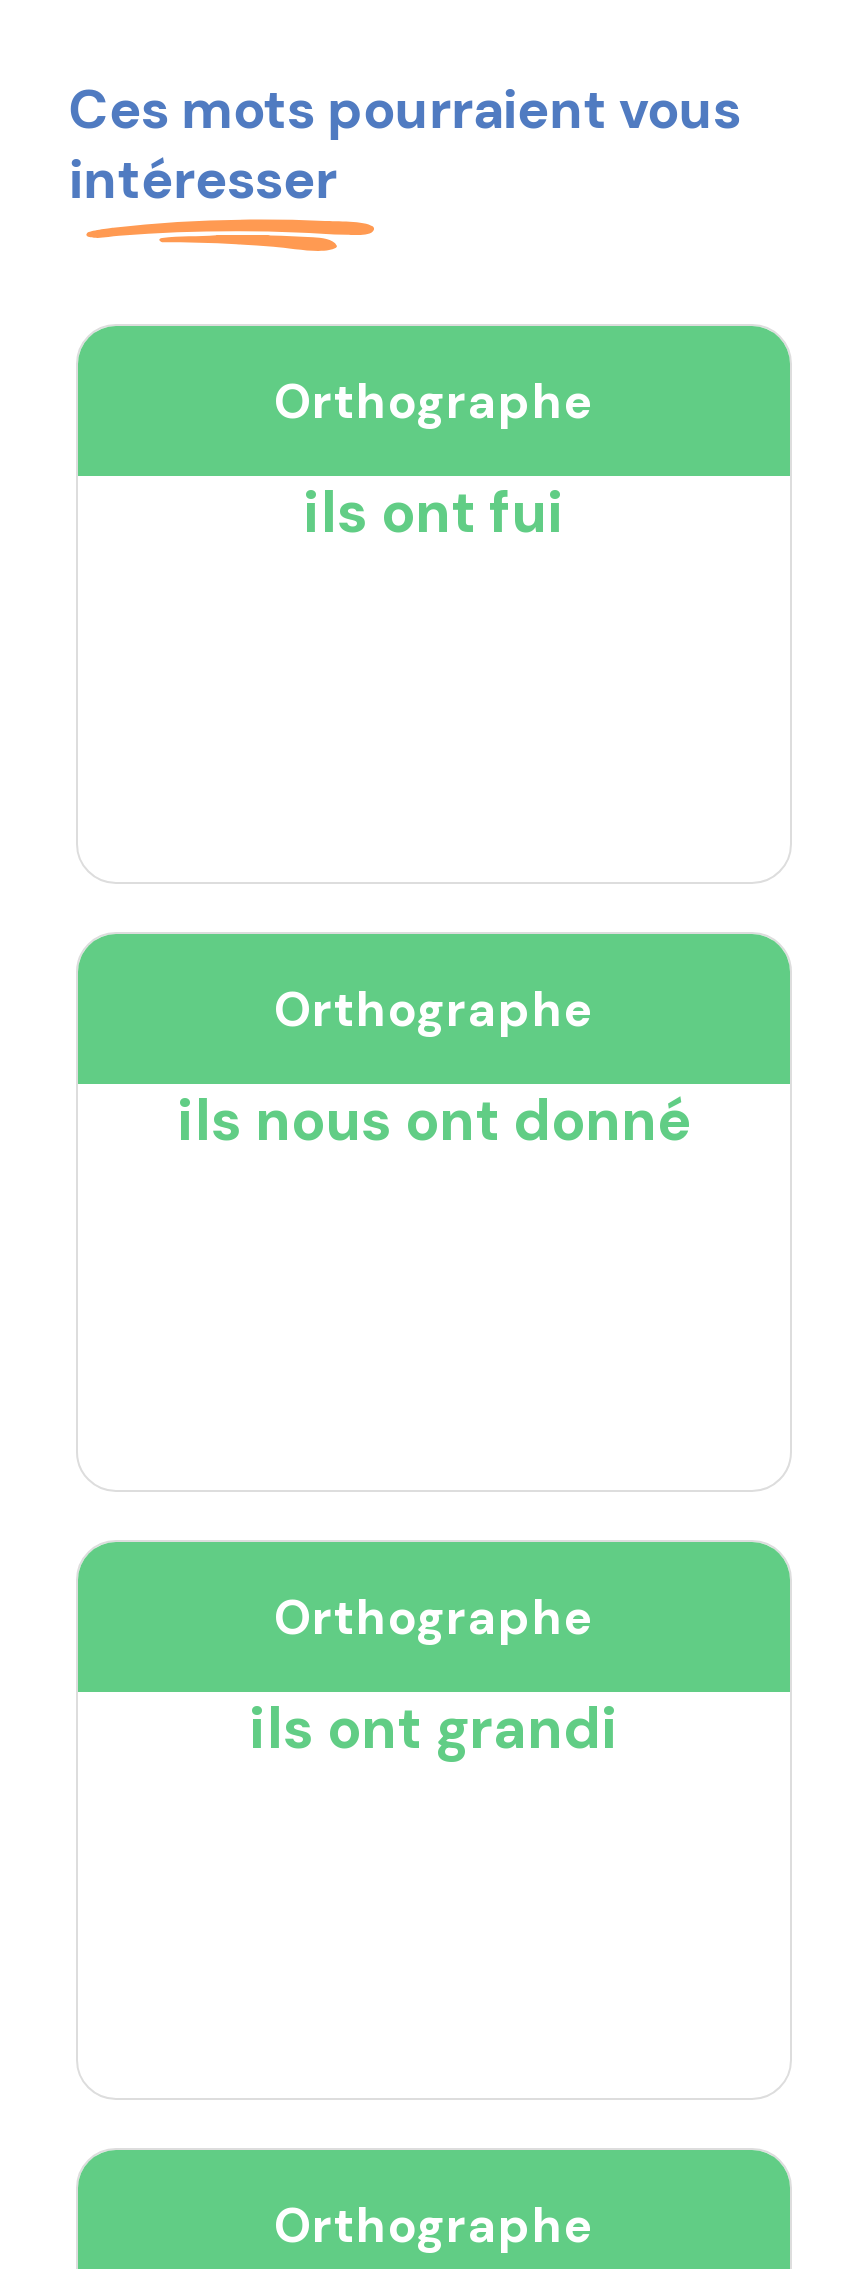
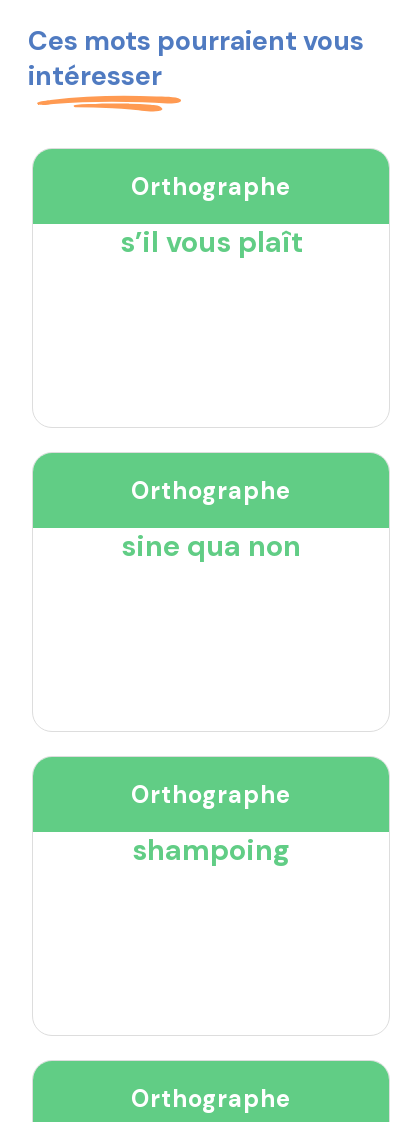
- ils ont fui
+ s’il vous plaît

- ils nous ont donné
+ sine qua non

- ils ont grandi
+ shampoing
